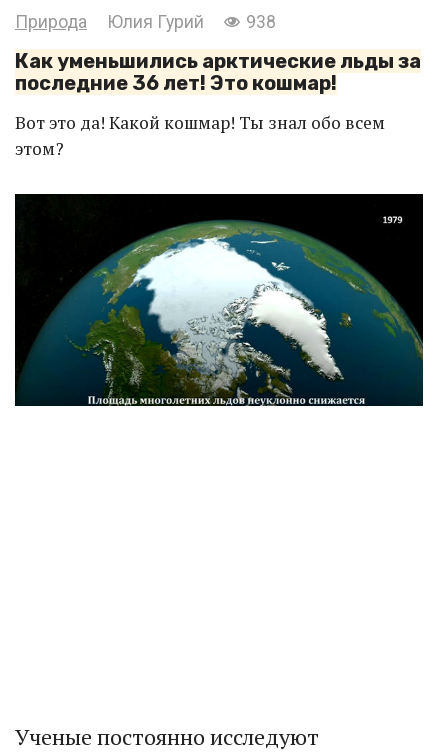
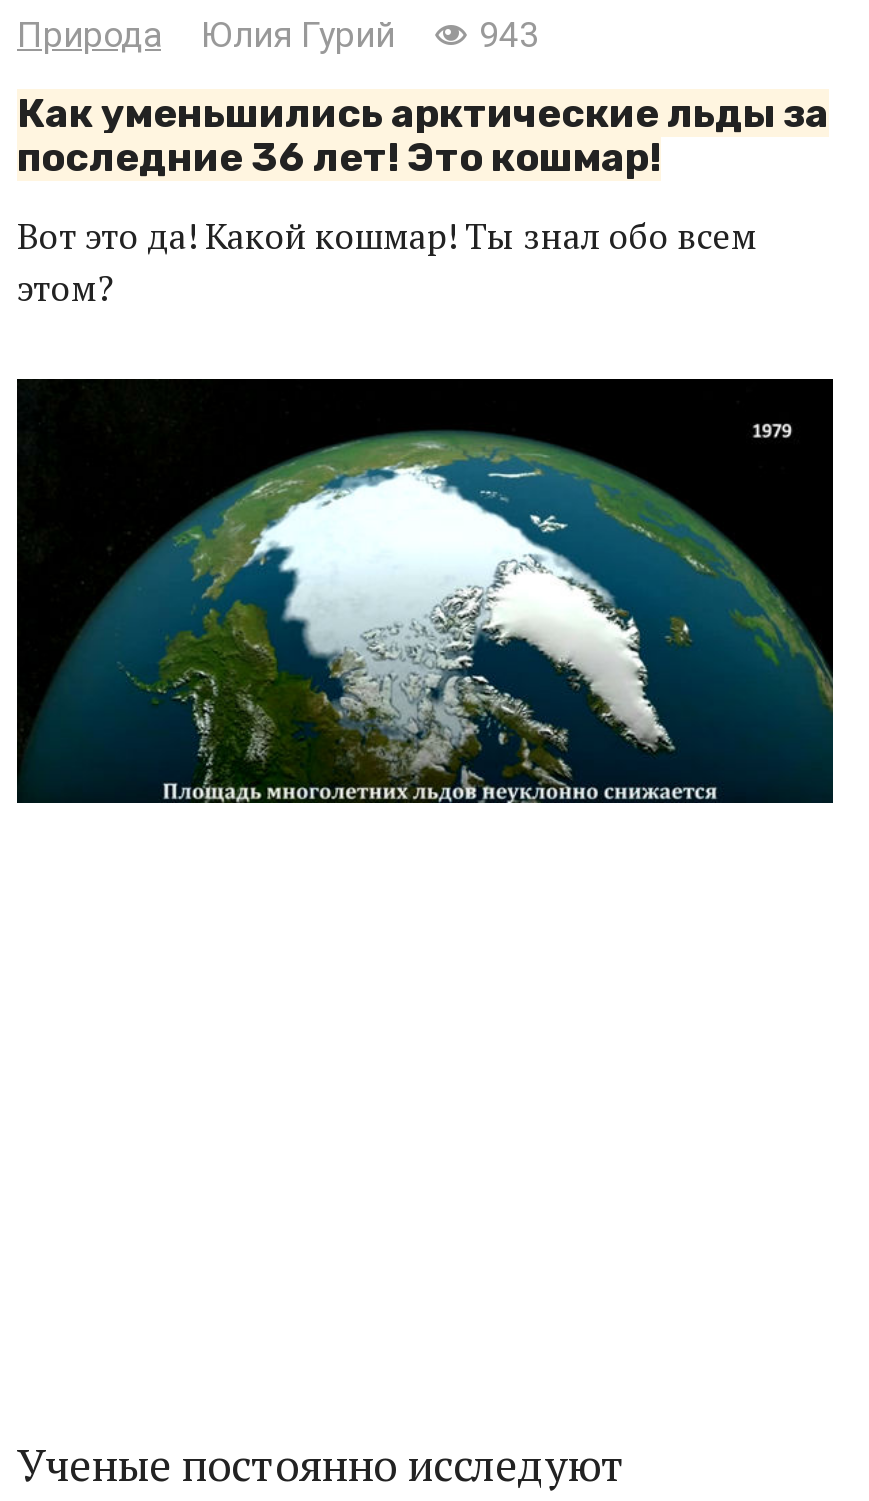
- 938
+ 943
